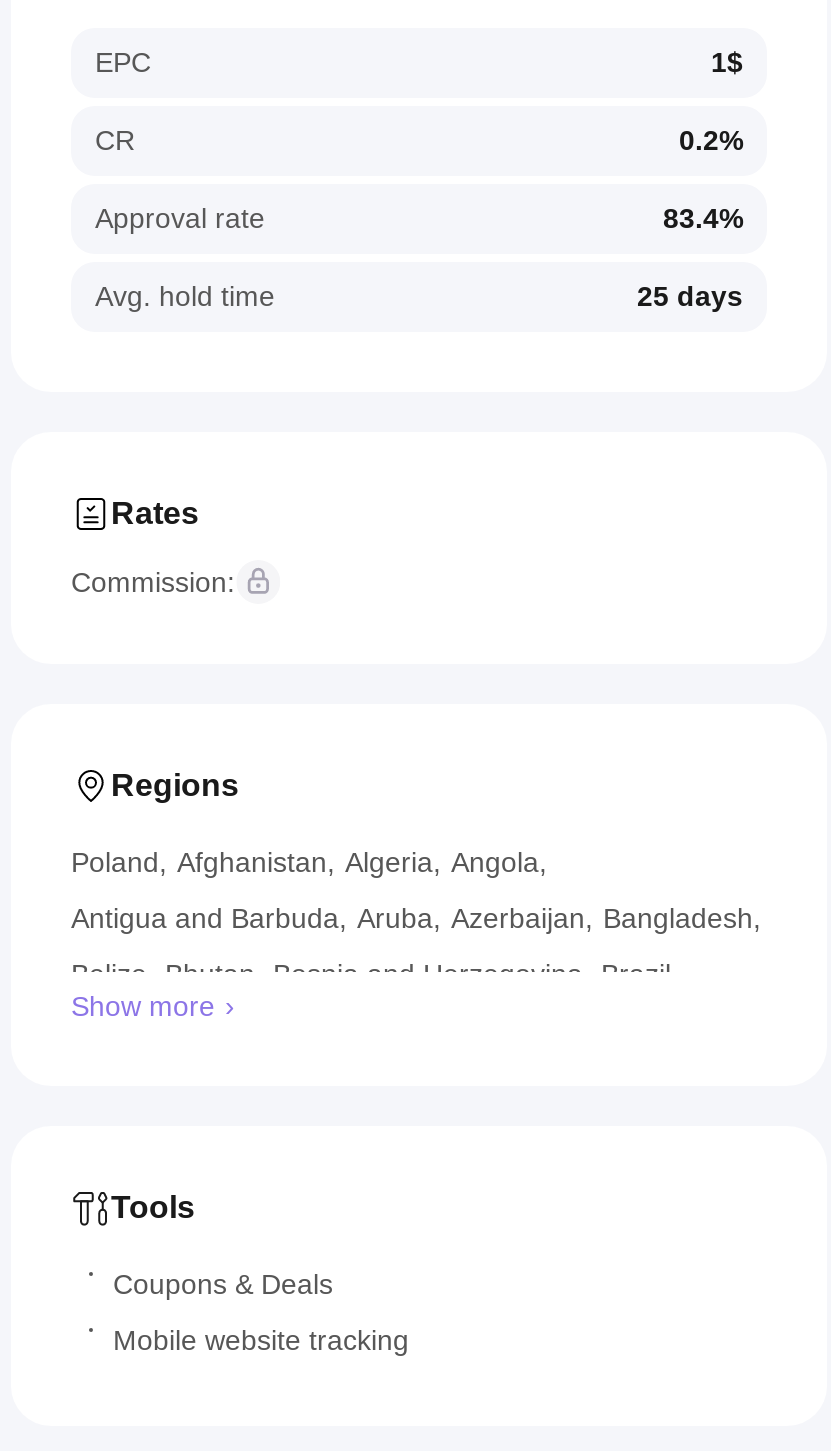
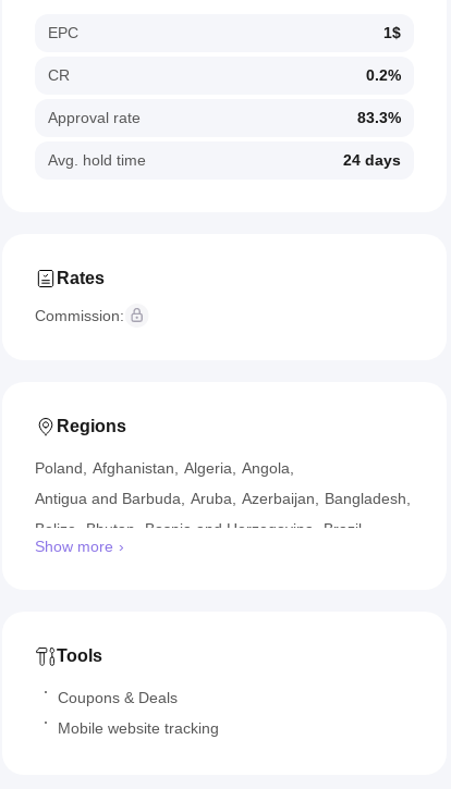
- 83.4%
+ 83.3%

- 25 days
+ 24 days
